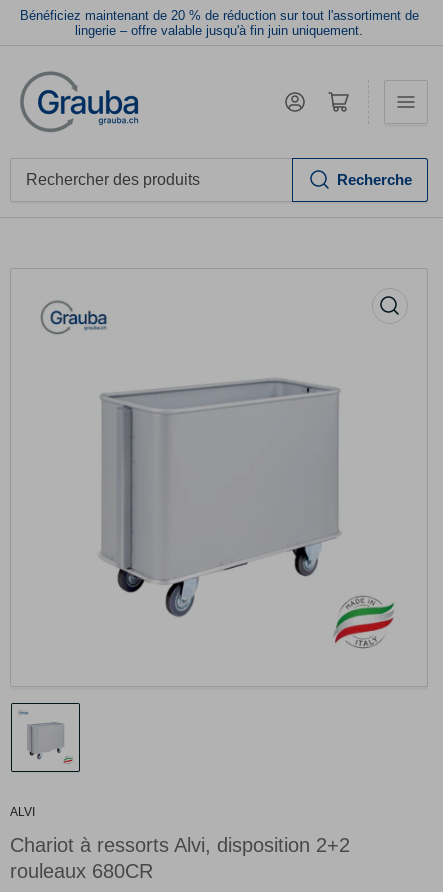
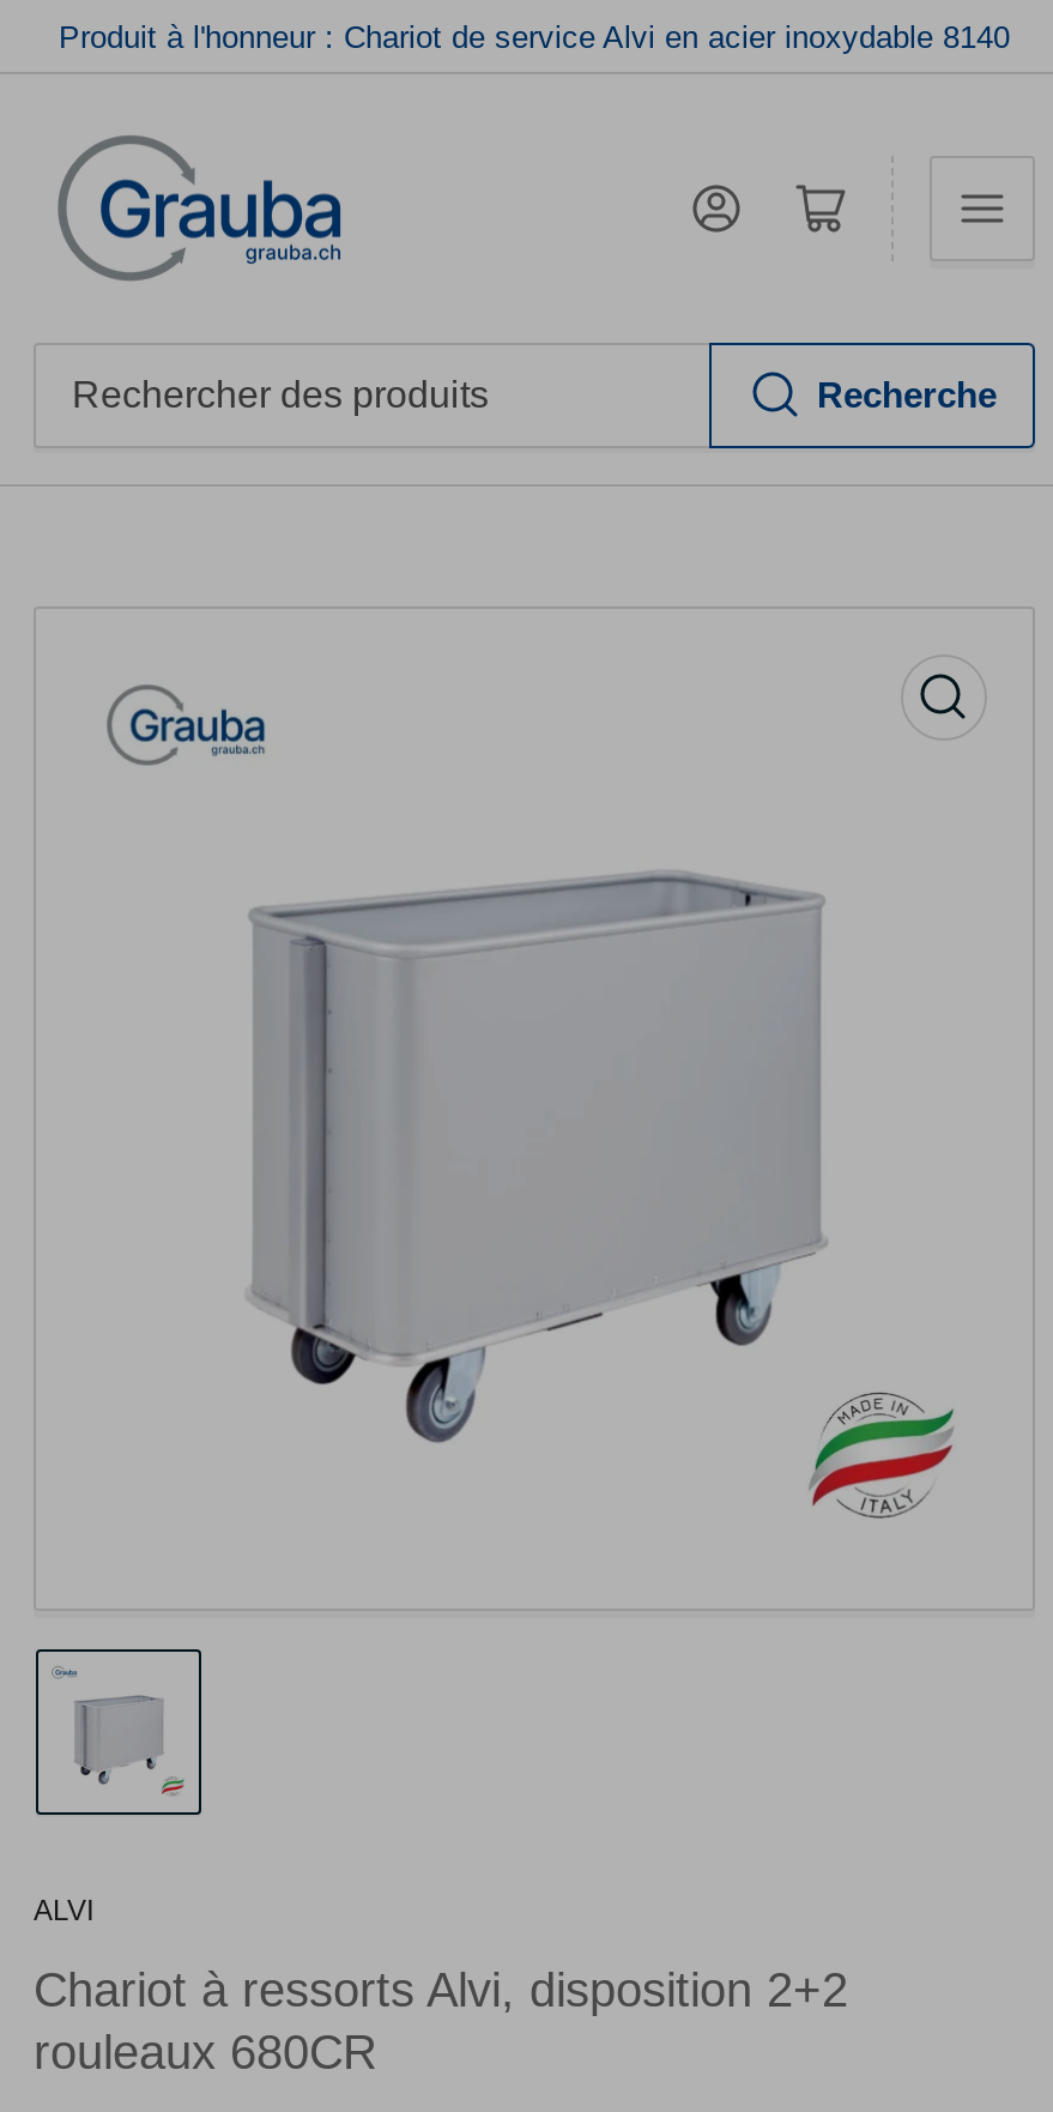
- Bénéficiez maintenant de 20 % de réduction sur tout l'assortiment de
- lingerie – offre valable jusqu'à fin juin uniquement.
+ Produit à l'honneur : Chariot de service Alvi en acier inoxydable 8140
